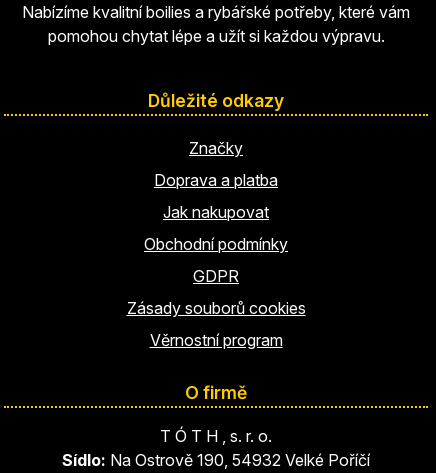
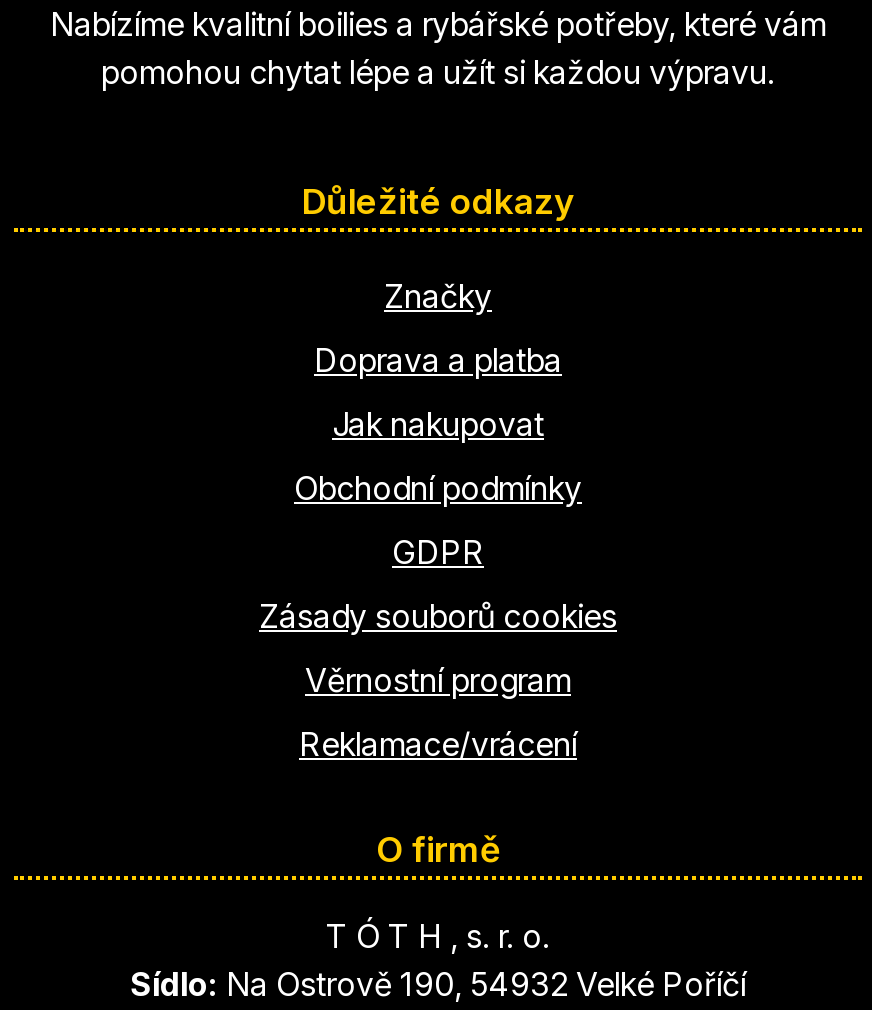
+ Reklamace/vrácení
